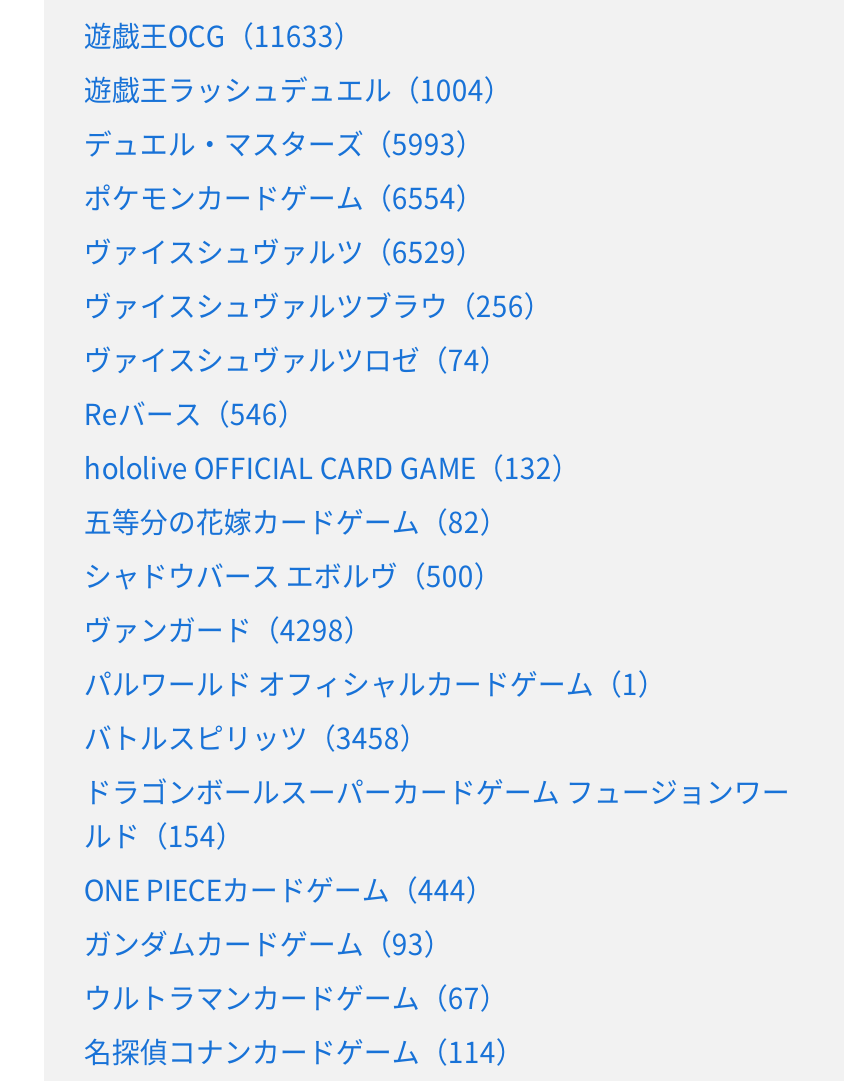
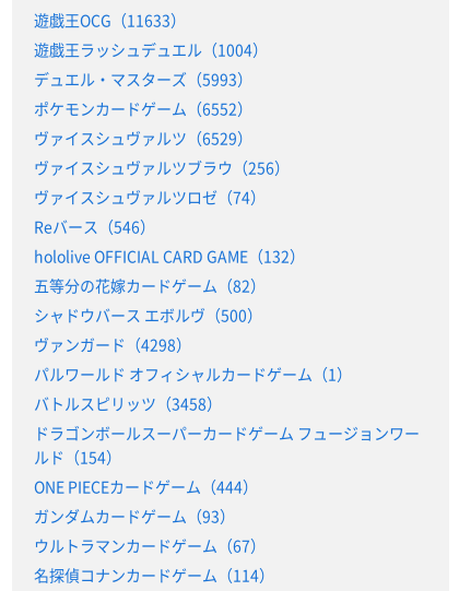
- ポケモンカードゲーム（6554）
+ ポケモンカードゲーム（6552）
